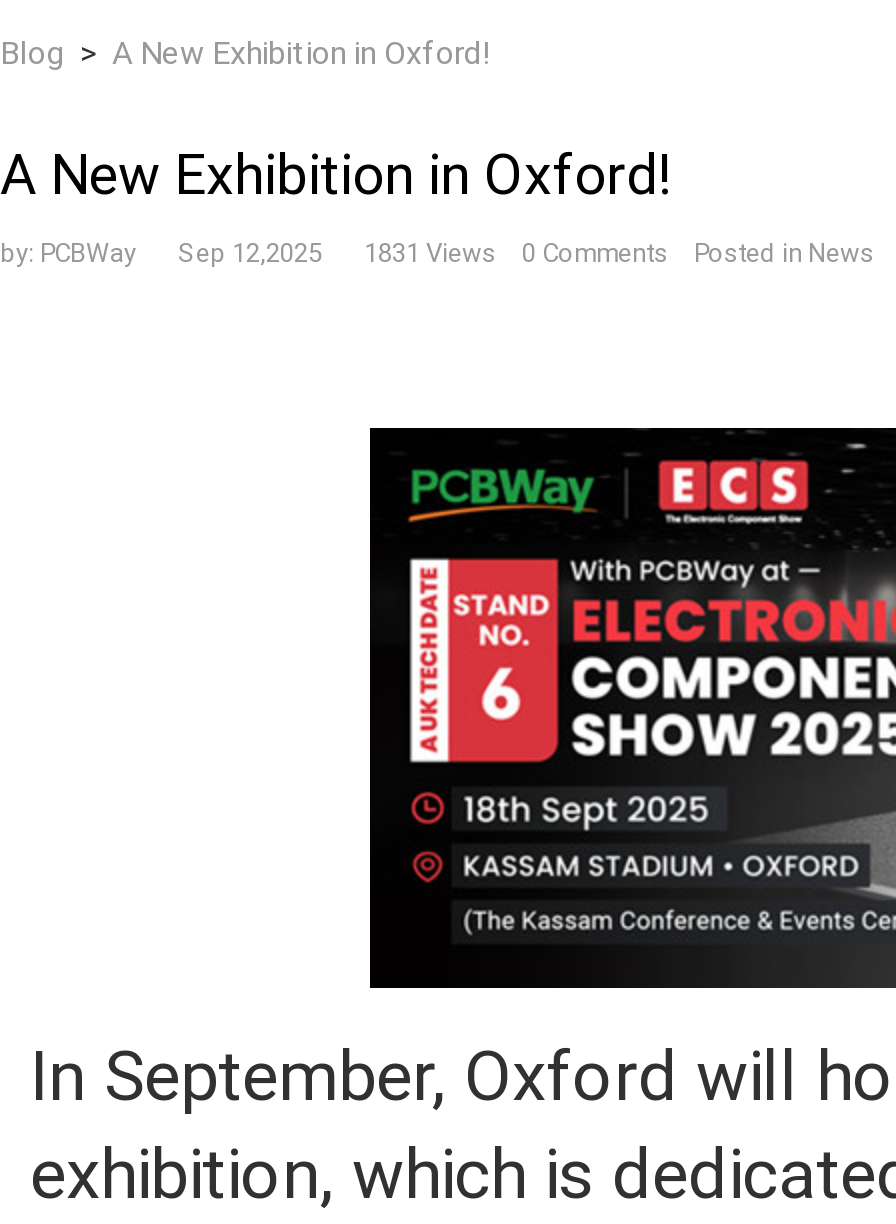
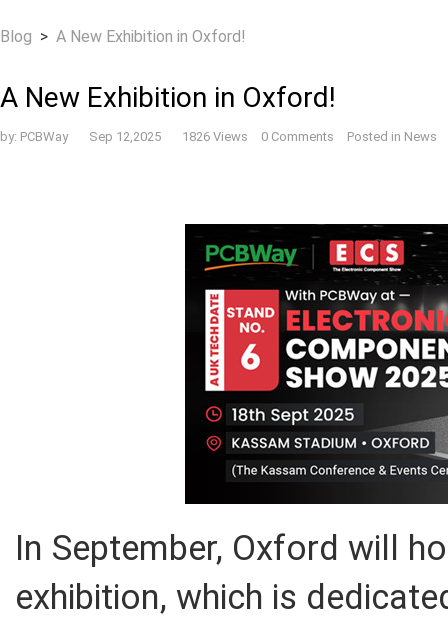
- by: PCBWay Sep 12,2025 1831 Views 0 Comments Posted in News
+ by: PCBWay Sep 12,2025 1826 Views 0 Comments Posted in News
